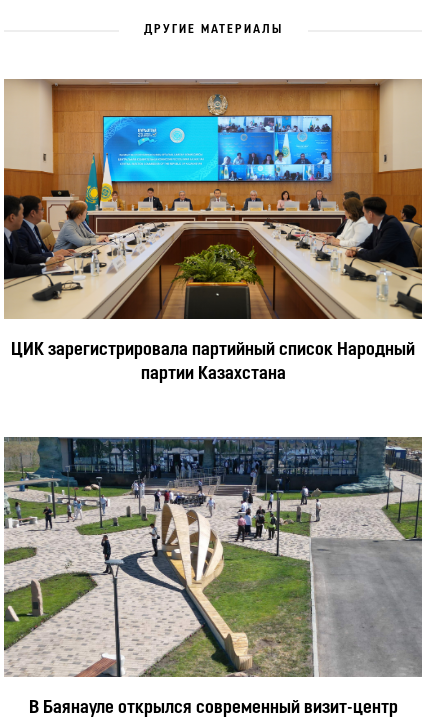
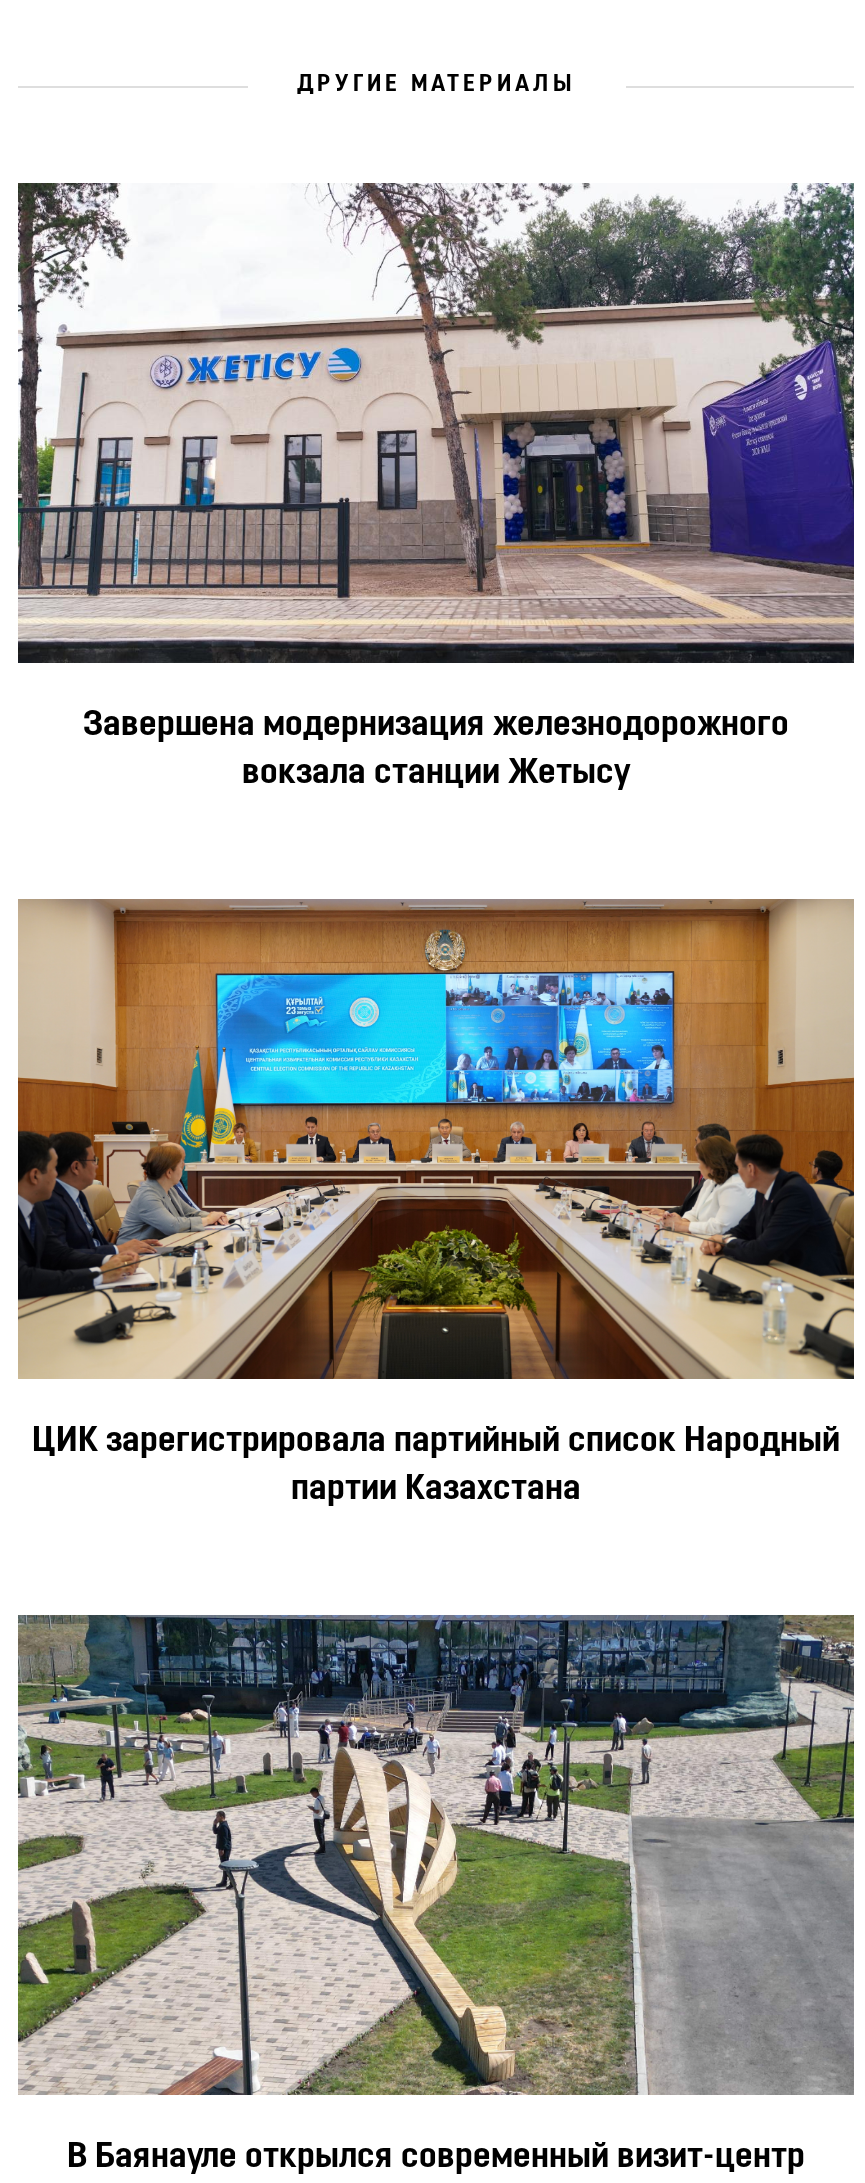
+ [image]
+ Завершена модернизация железнодорожного
+ вокзала станции Жетысу
